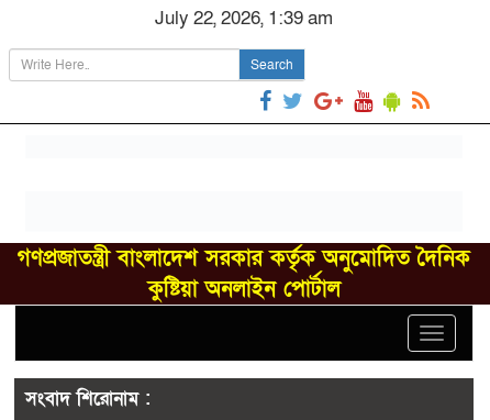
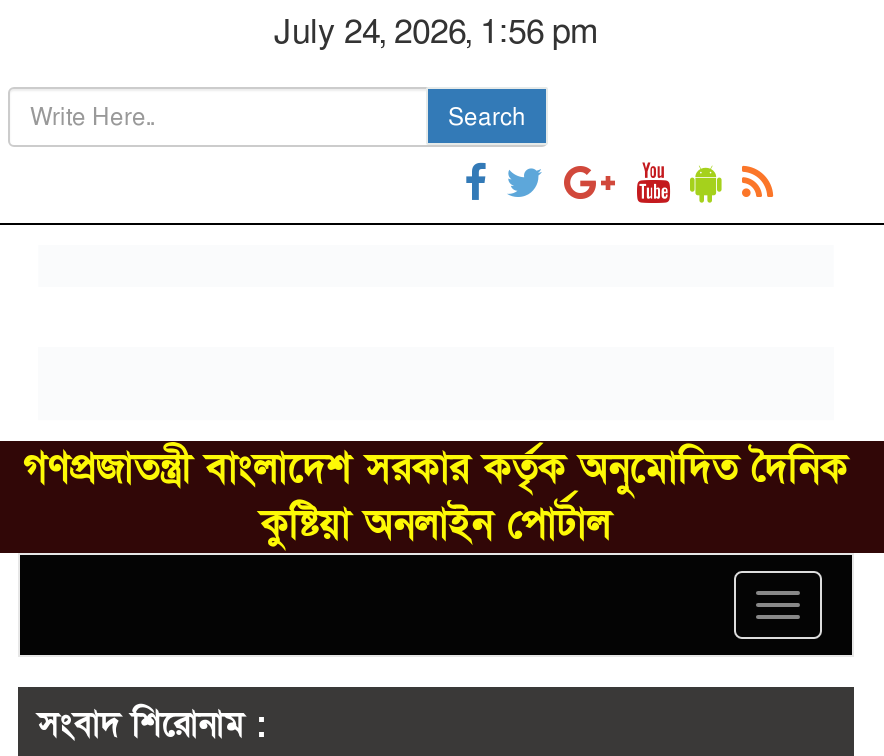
- July 22, 2026, 1:39 am
+ July 24, 2026, 1:56 pm
